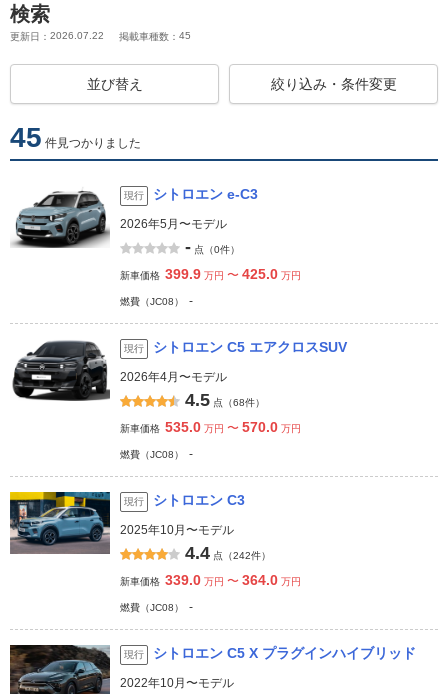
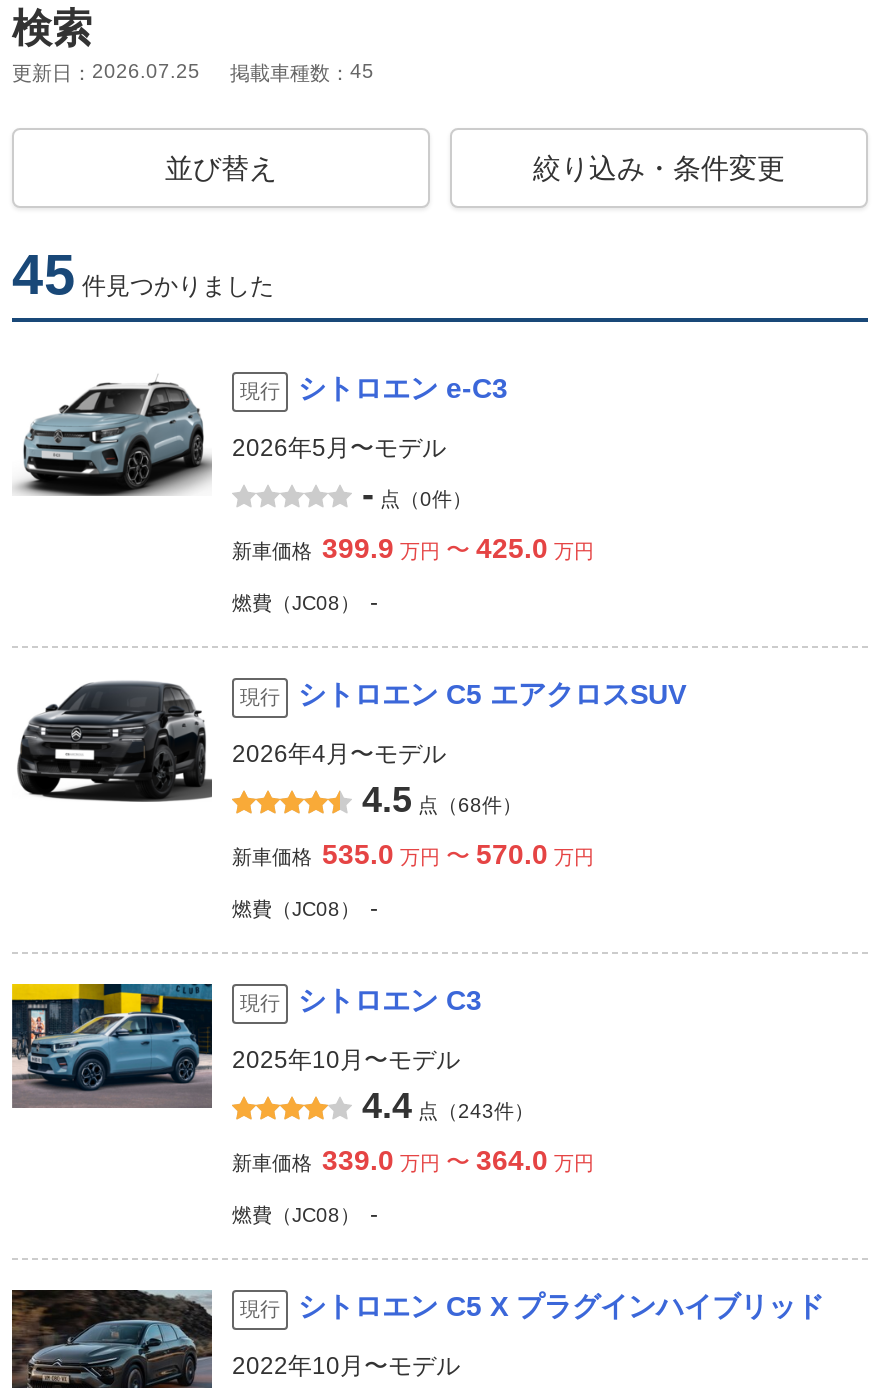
- 更新日：2026.07.22 掲載車種数：45
+ 更新日：2026.07.25 掲載車種数：45

- 4.4 点（242件）
+ 4.4 点（243件）
